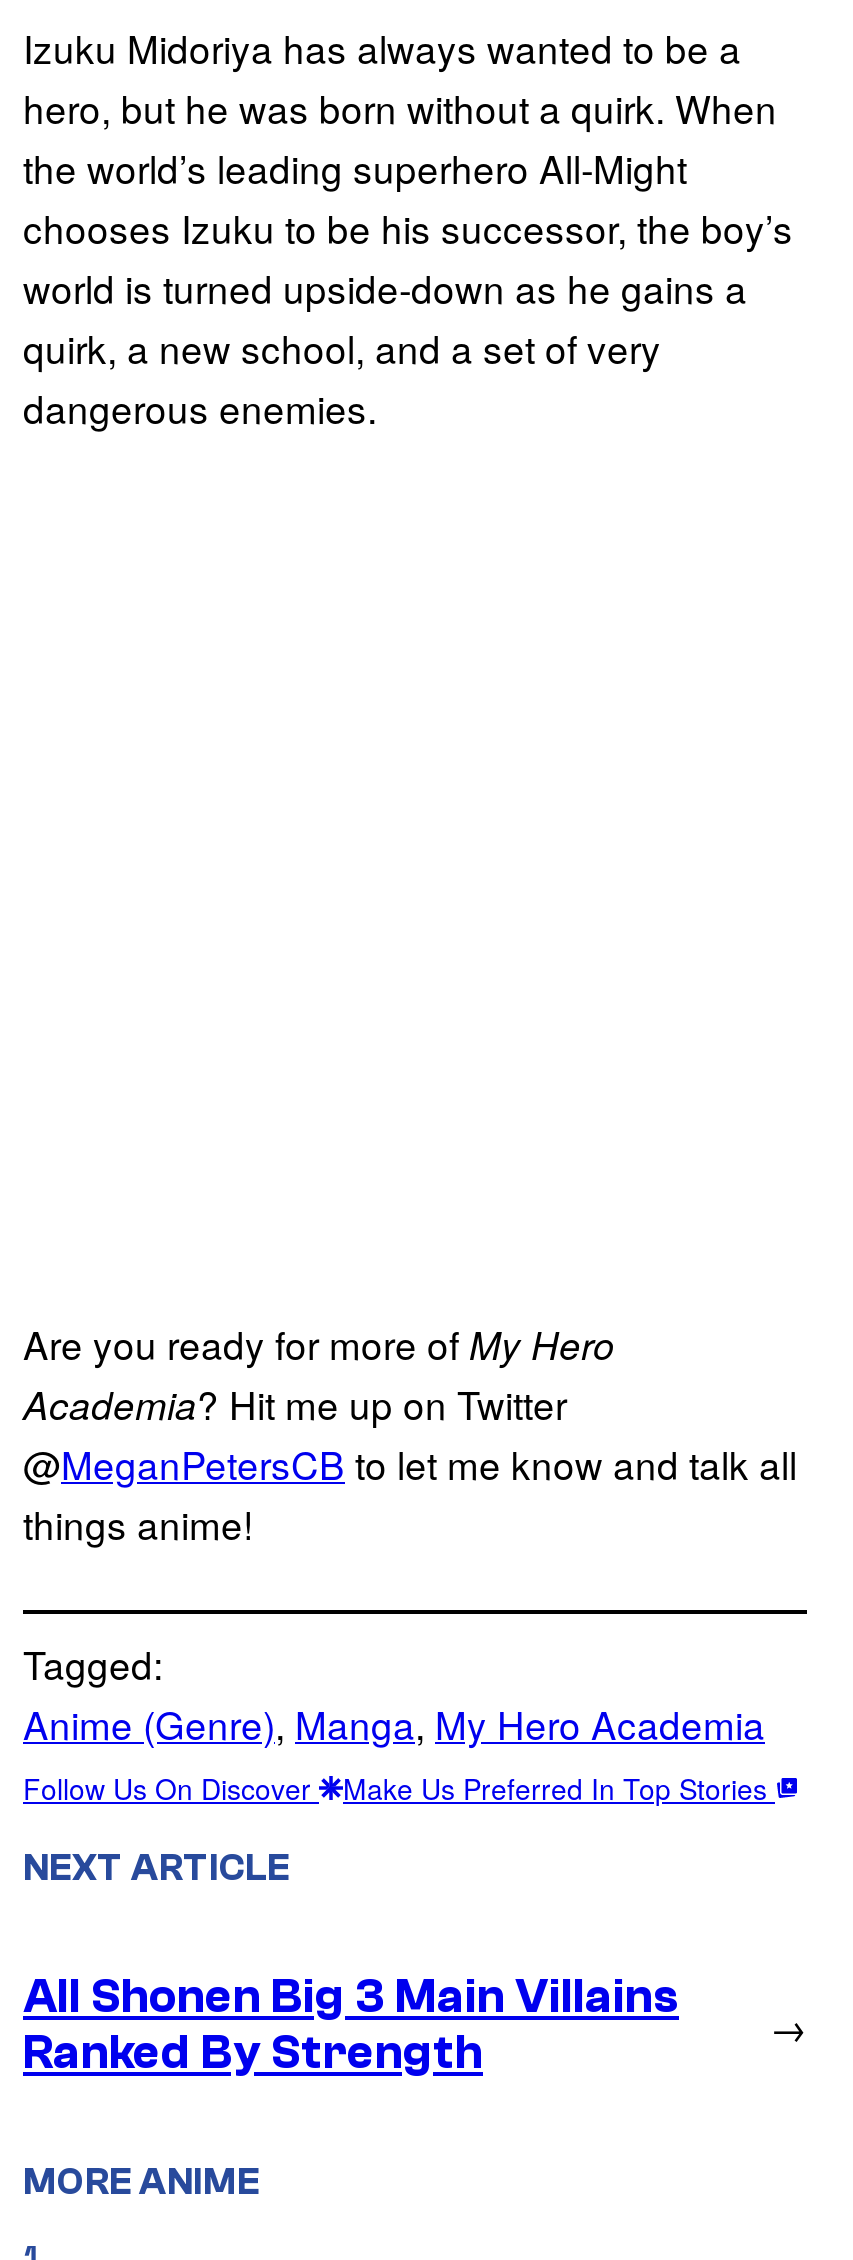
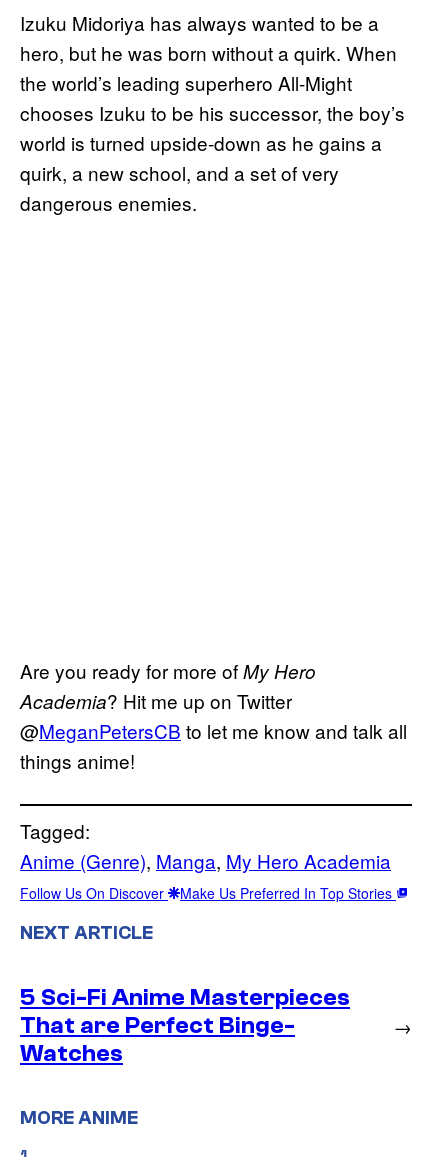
- All Shonen Big 3 Main Villains
- Ranked By Strength
+ 5 Sci-Fi Anime Masterpieces
+ That are Perfect Binge-
+ Watches
